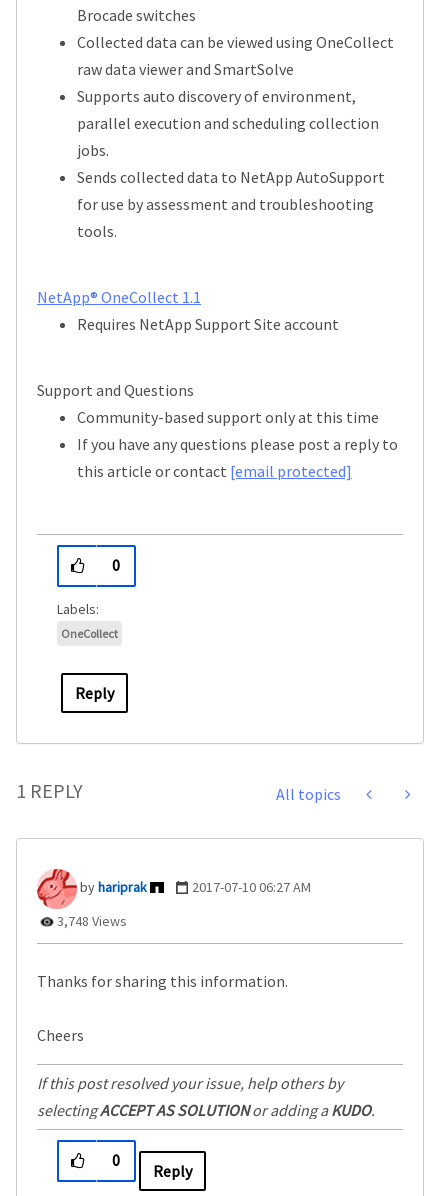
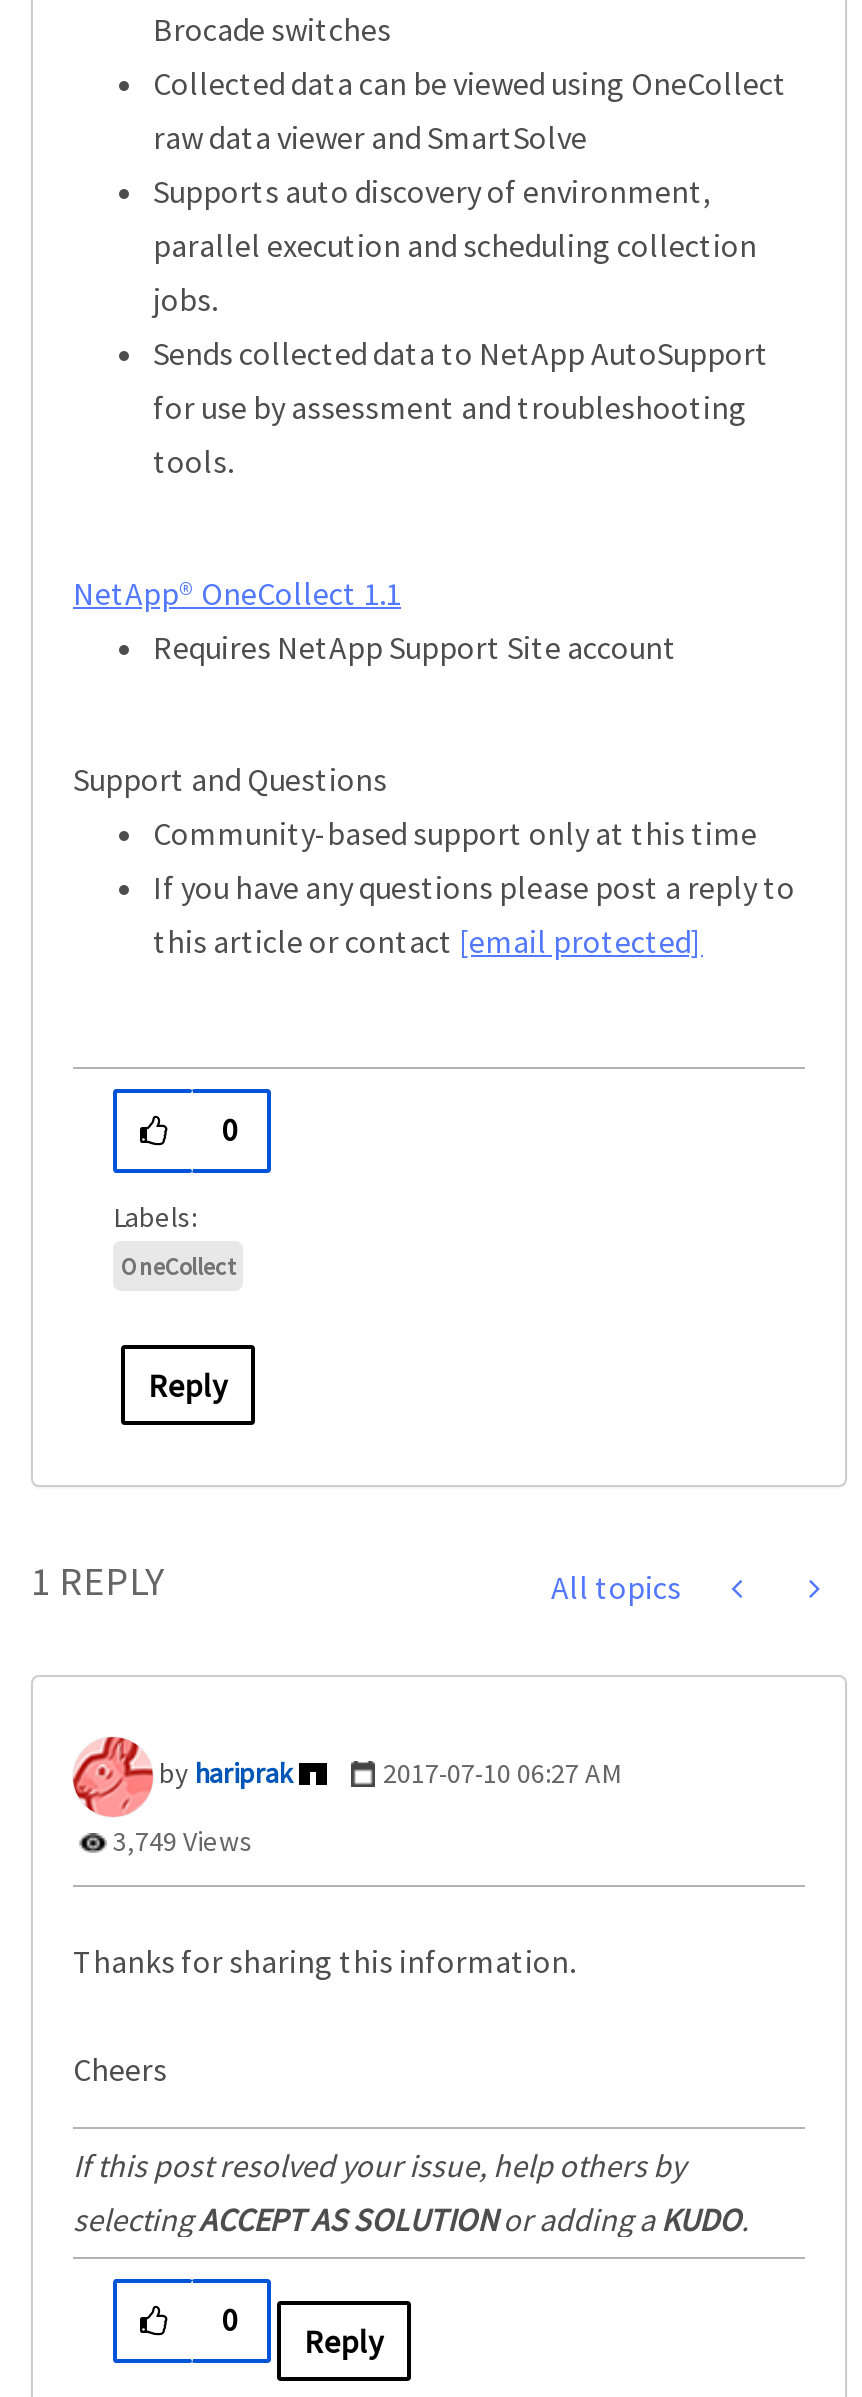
- 3,748 Views
+ 3,749 Views
